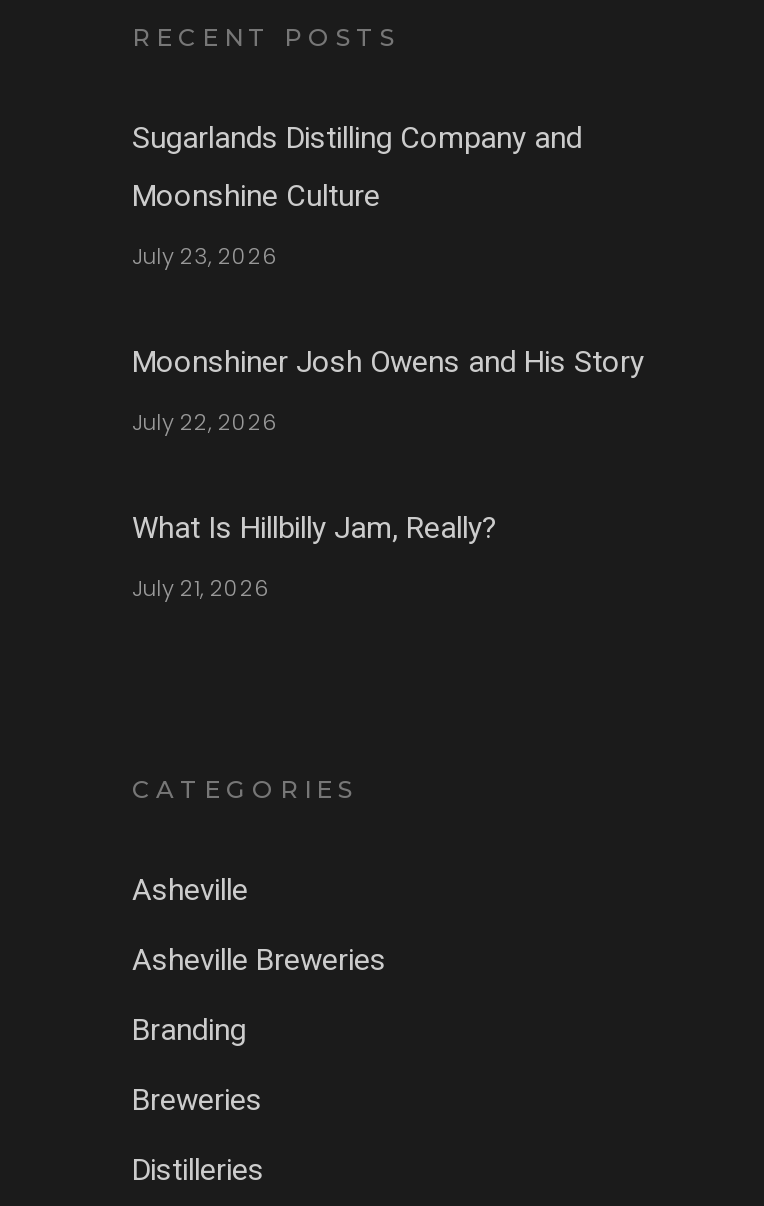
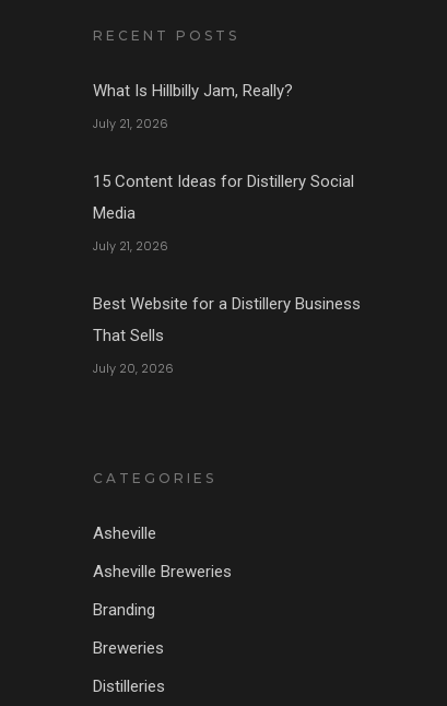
- Sugarlands Distilling Company and
- Moonshine Culture
- July 23, 2026
- Moonshiner Josh Owens and His Story
- July 22, 2026

moved up: What Is Hillbilly Jam, Really? | July 21, 2026

+ 15 Content Ideas for Distillery Social
+ Media
+ July 21, 2026
+ Best Website for a Distillery Business
+ That Sells
+ July 20, 2026
